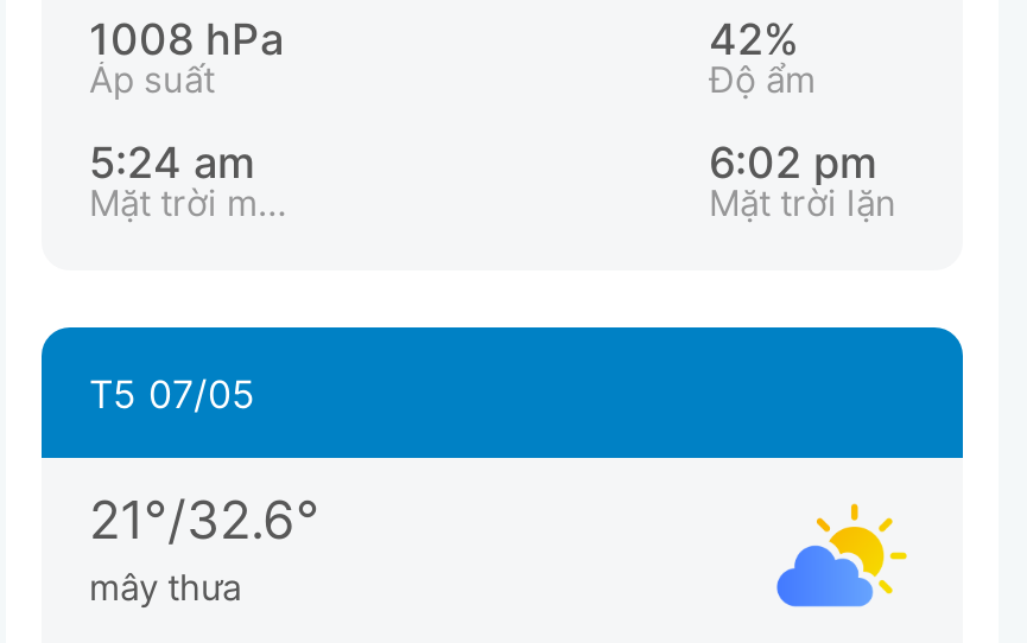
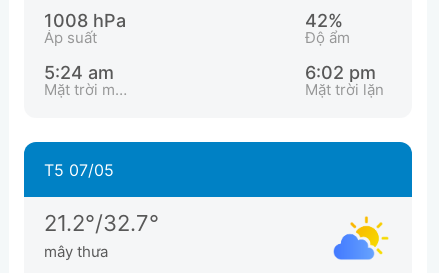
- 21°/32.6°
+ 21.2°/32.7°
